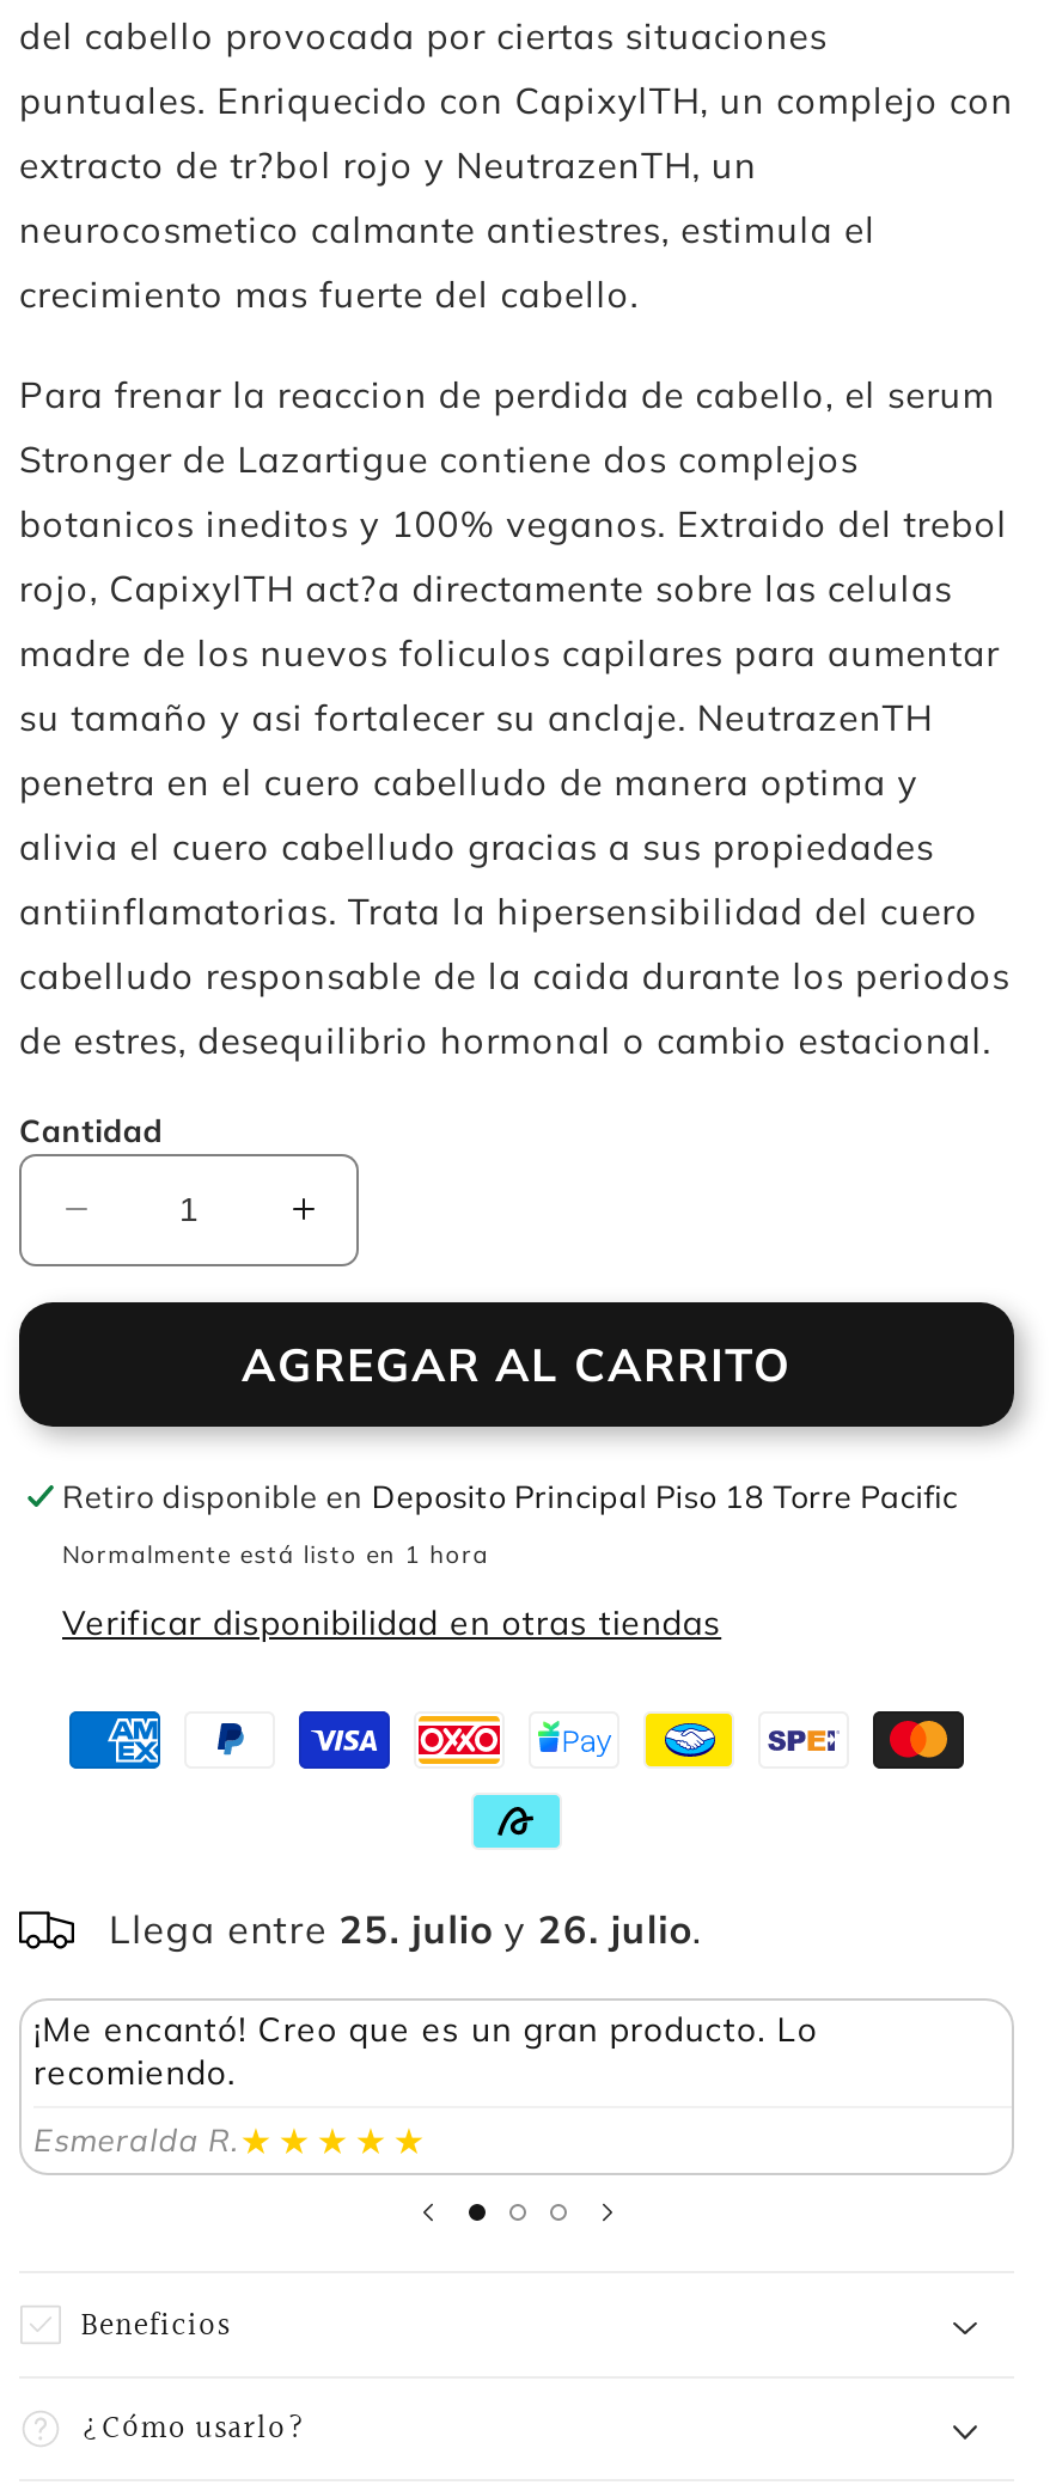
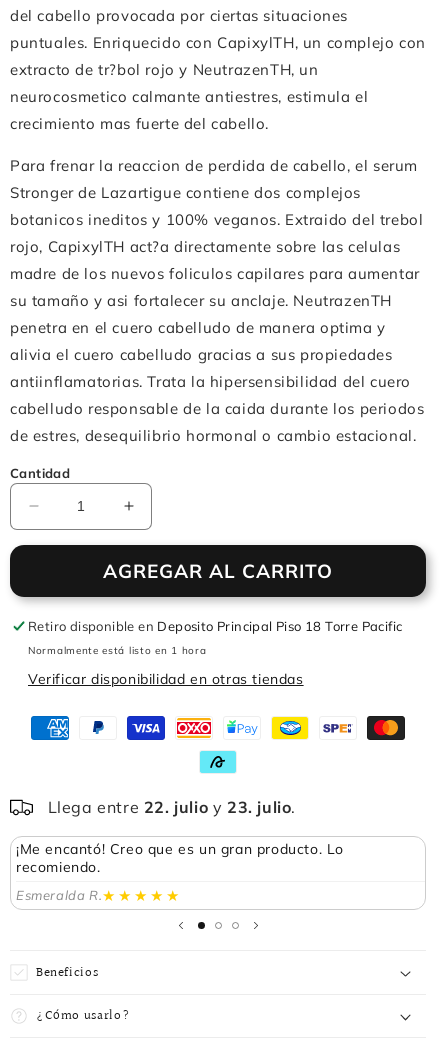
- Llega entre 25. julio y 26. julio.
+ Llega entre 22. julio y 23. julio.
